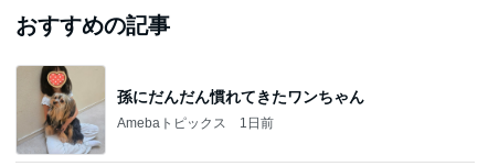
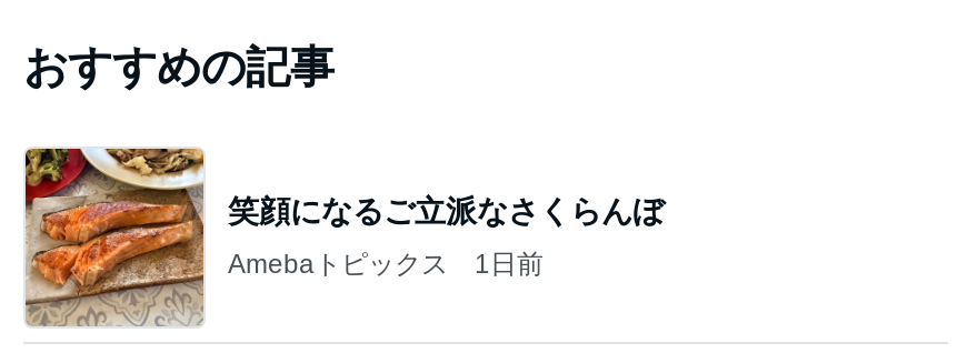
- [image]
- 孫にだんだん慣れてきたワンちゃん
+ [image]
+ 笑顔になるご立派なさくらんぼ
